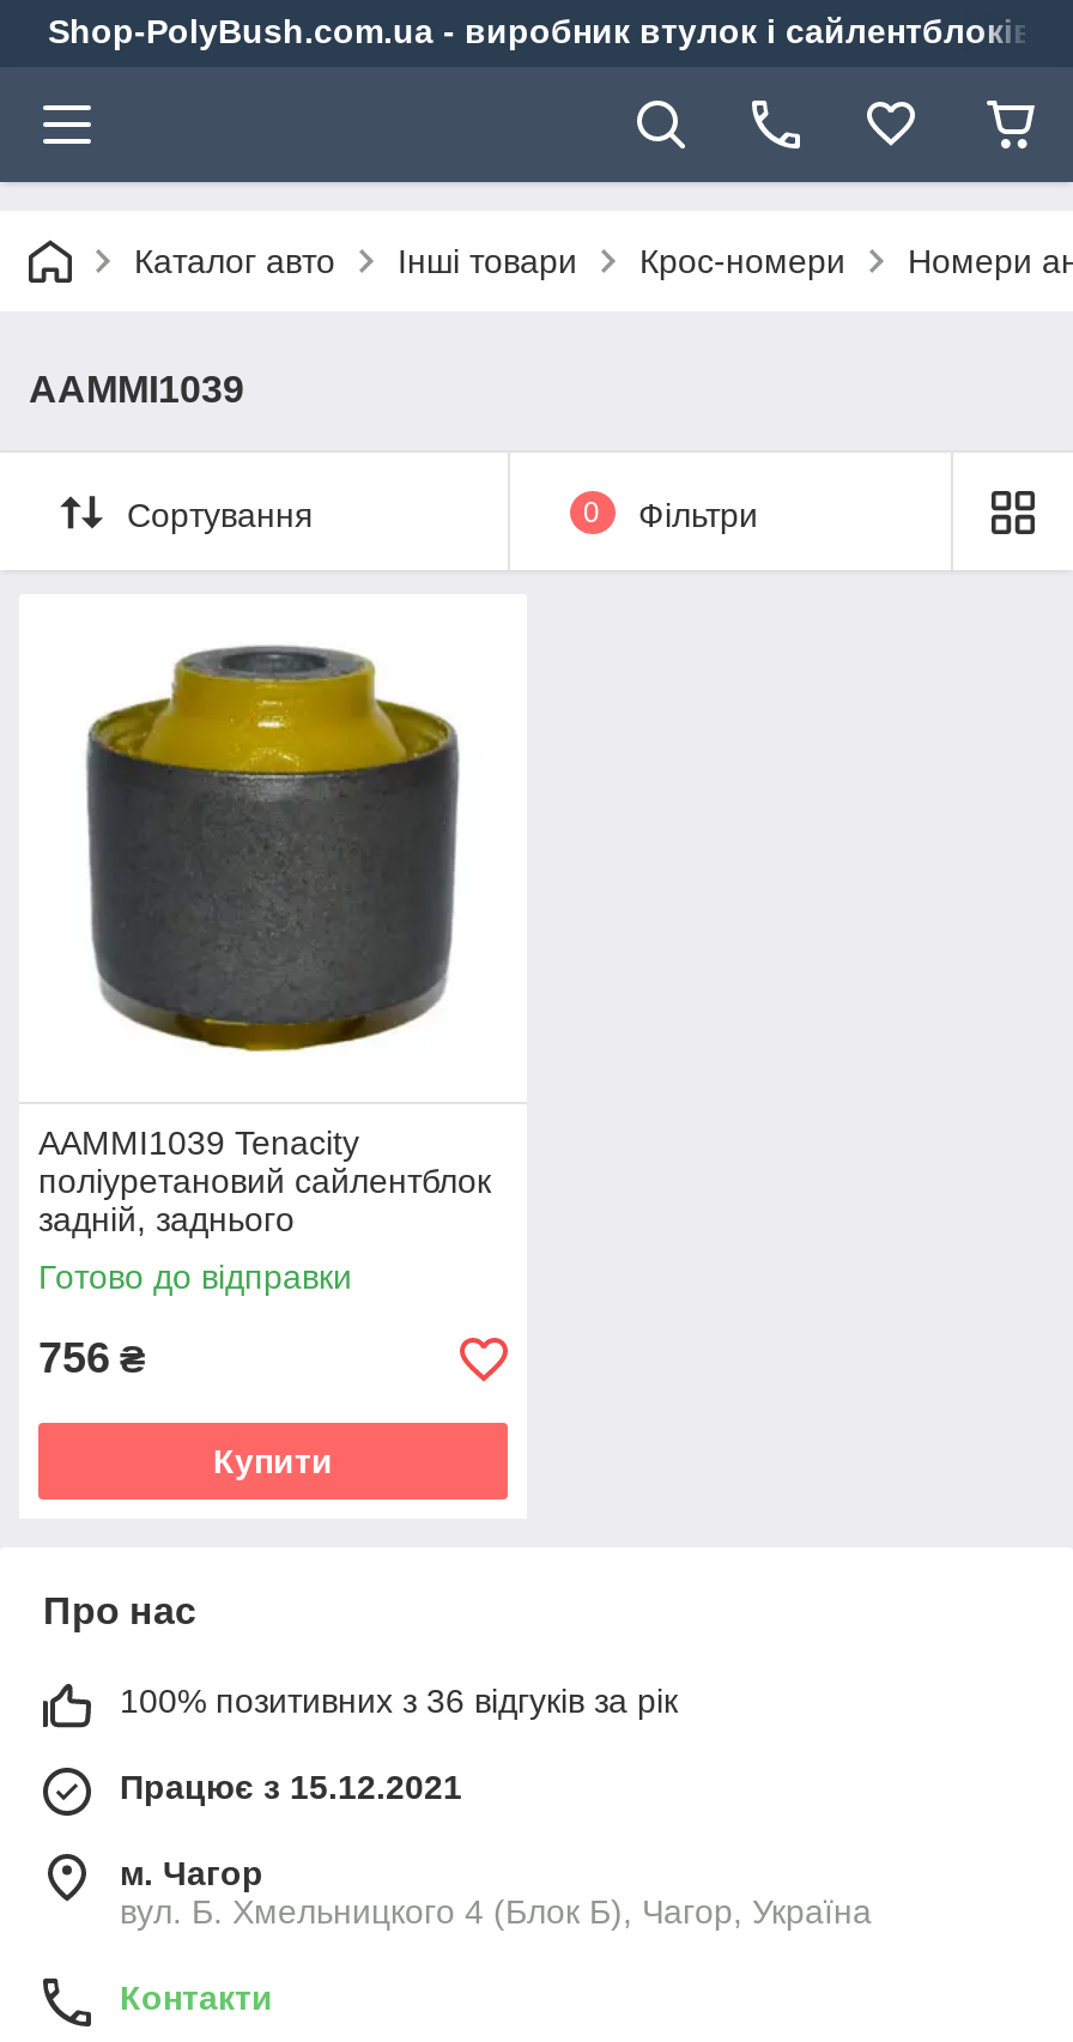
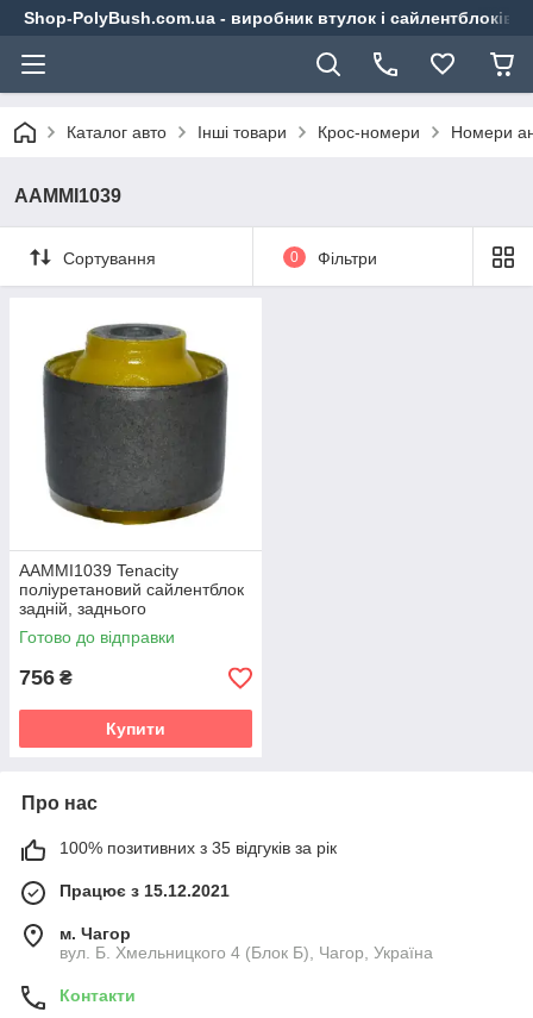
- 100% позитивних з 36 відгуків за рік
+ 100% позитивних з 35 відгуків за рік
